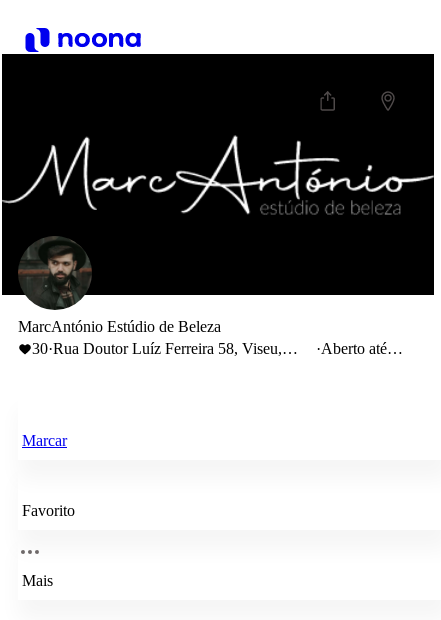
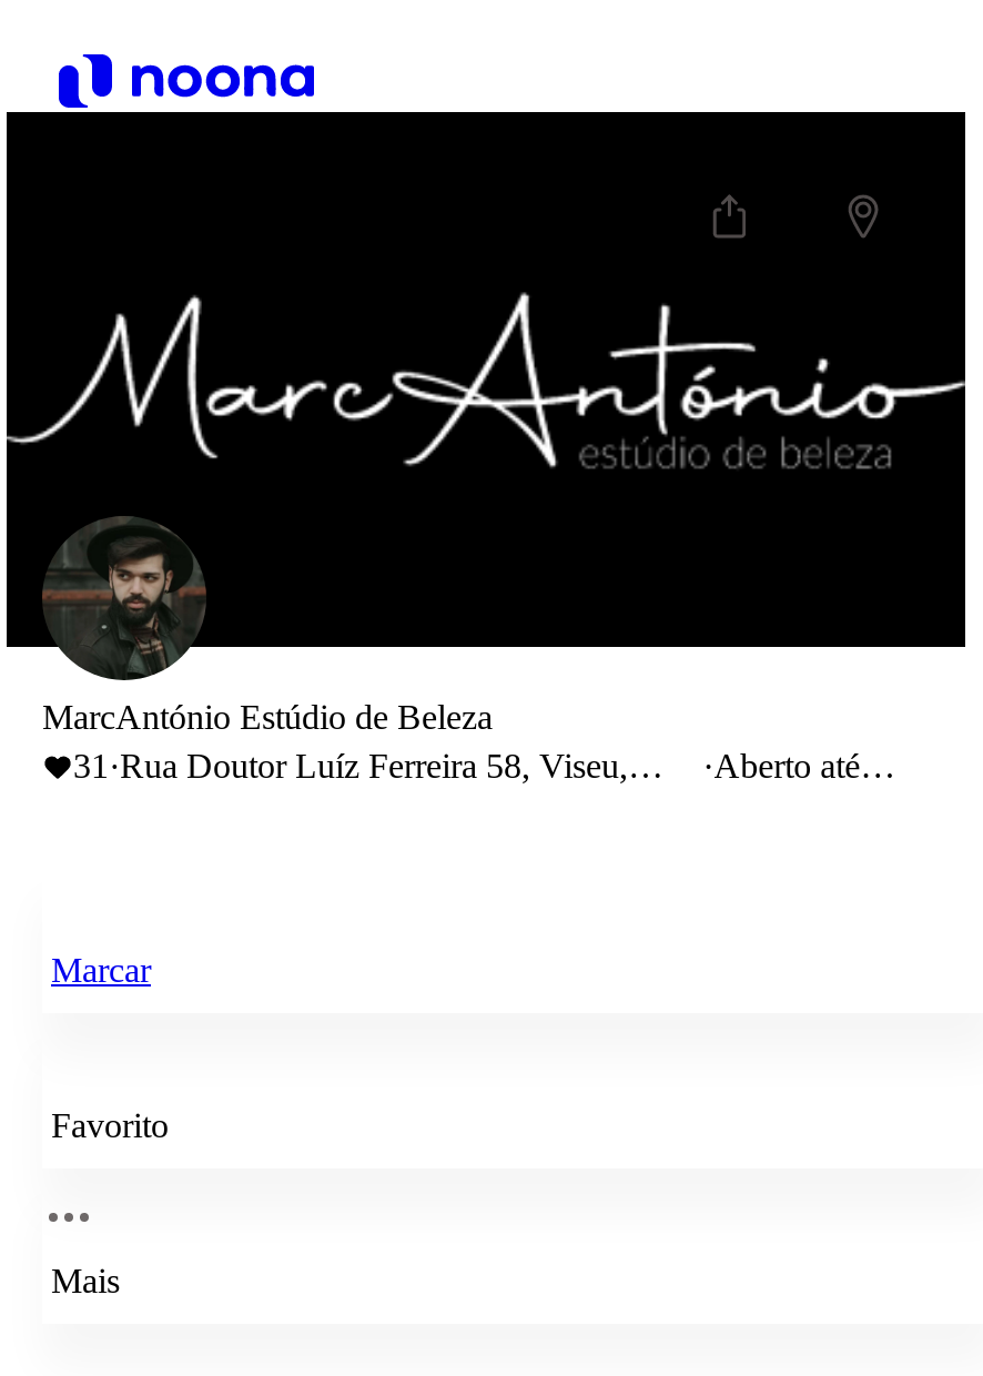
- 30 · Rua Doutor Luíz Ferreira 58, Viseu,
+ 31 · Rua Doutor Luíz Ferreira 58, Viseu,
